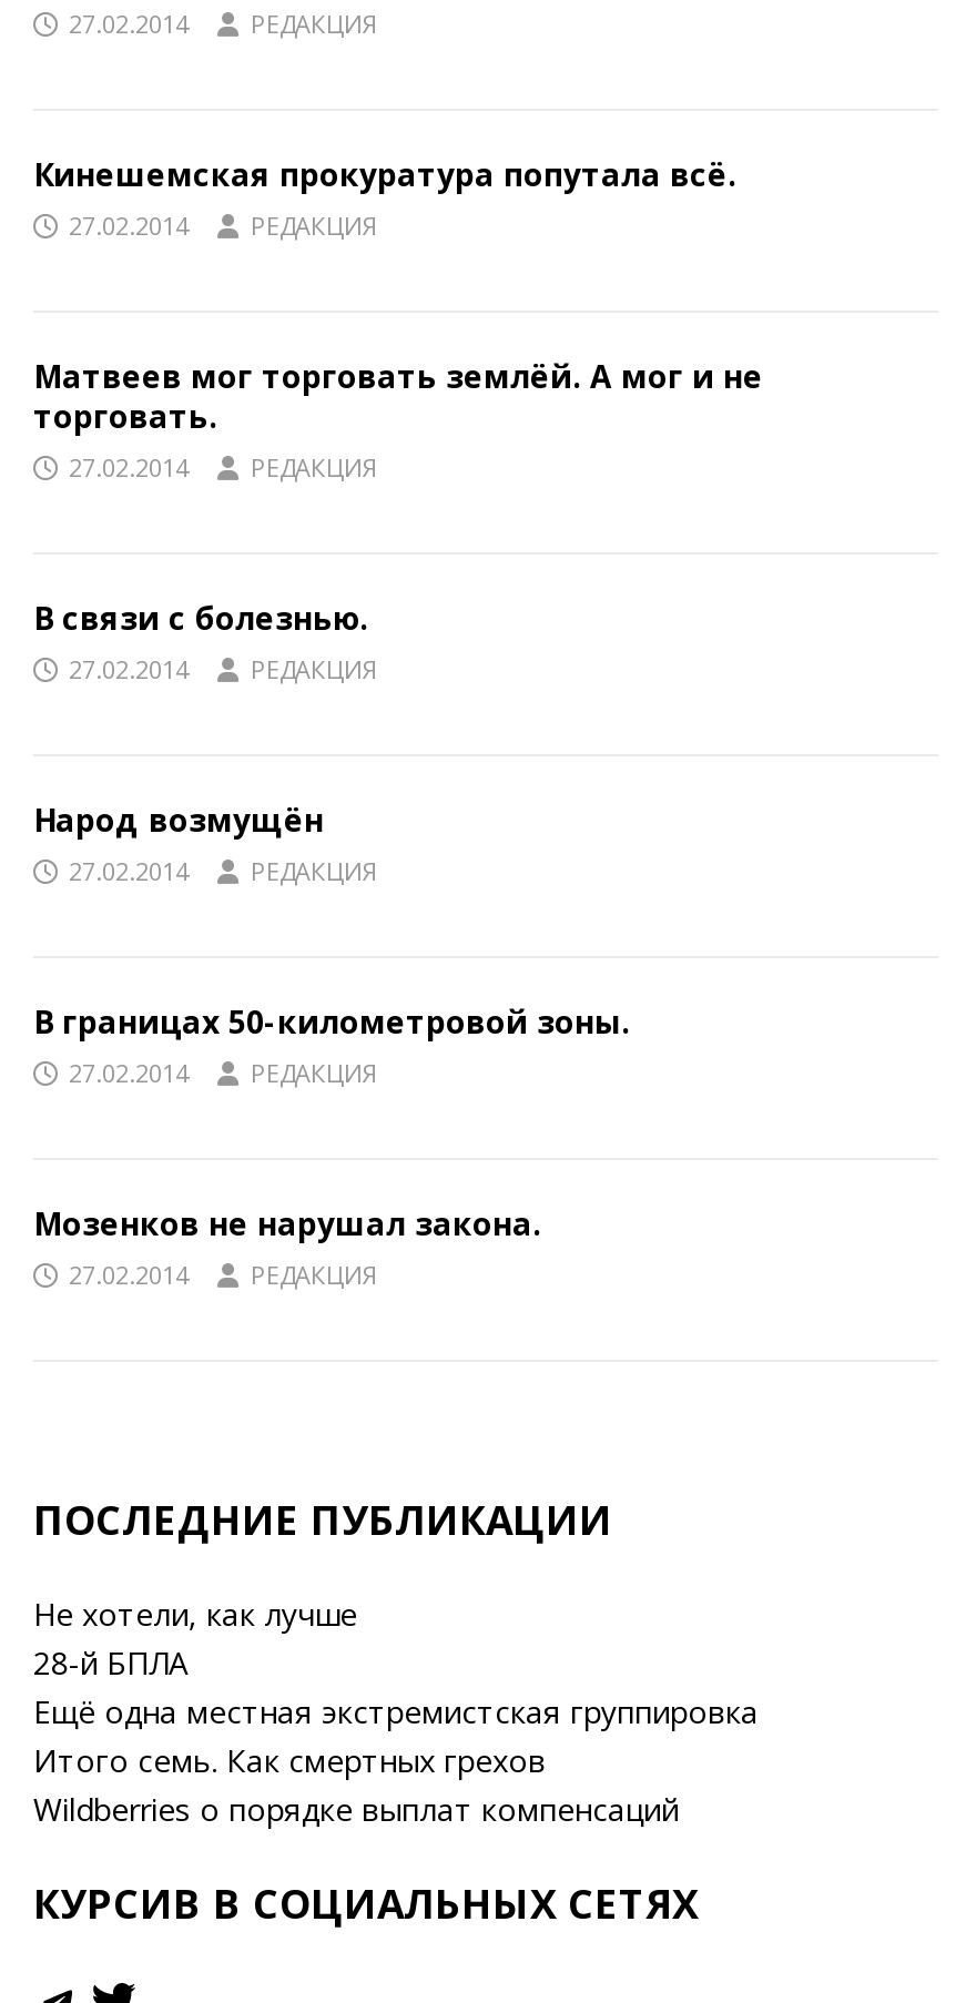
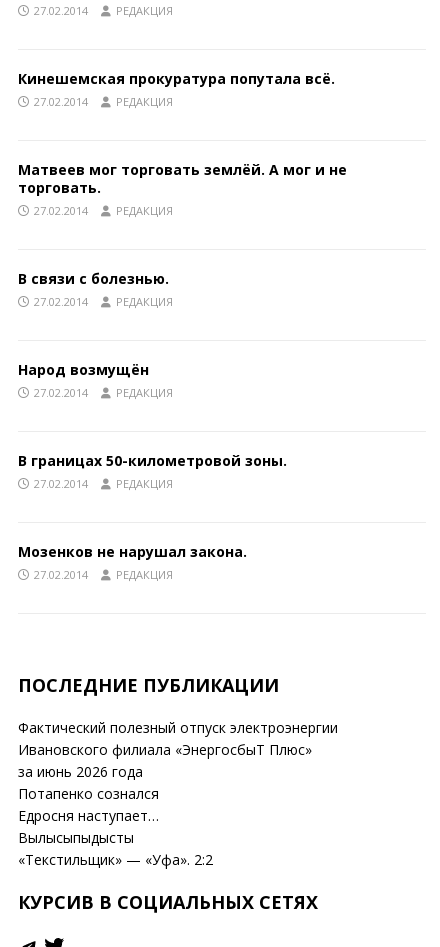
- Не хотели, как лучше
- 28-й БПЛА
- Ещё одна местная экстремистская группировка
- Итого семь. Как смертных грехов
- Wildberries о порядке выплат компенсаций
+ Фактический полезный отпуск электроэнергии
+ Ивановского филиала «ЭнергосбыТ Плюс»
+ за июнь 2026 года
+ Потапенко сознался
+ Едросня наступает…
+ Вылысыпыдысты
+ «Текстильщик» — «Уфа». 2:2
